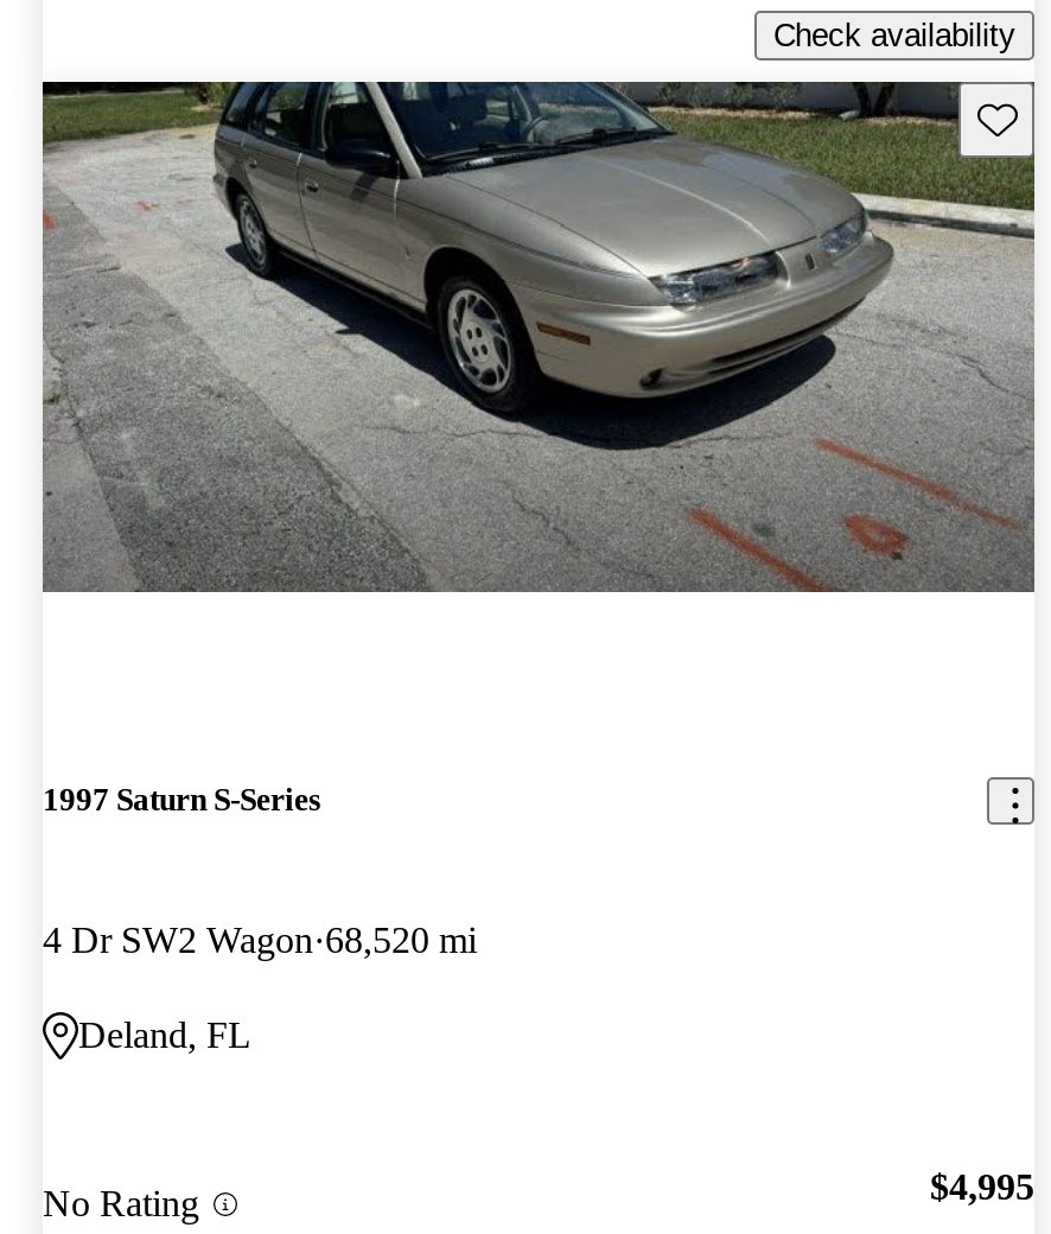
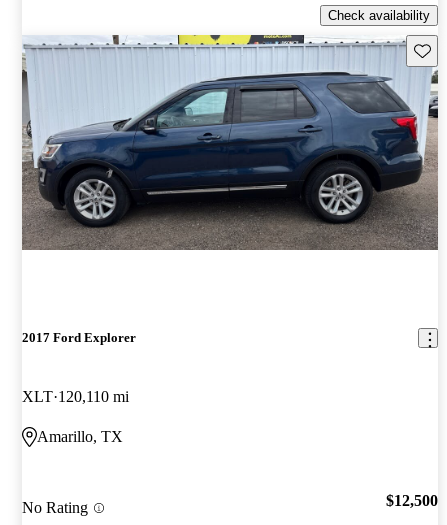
- [image]
+ [image]

- 1997 Saturn S-Series
+ 2017 Ford Explorer

- 4 Dr SW2 Wagon 68,520 mi
+ XLT 120,110 mi

- Deland, FL
+ Amarillo, TX

- $4,995
+ $12,500
